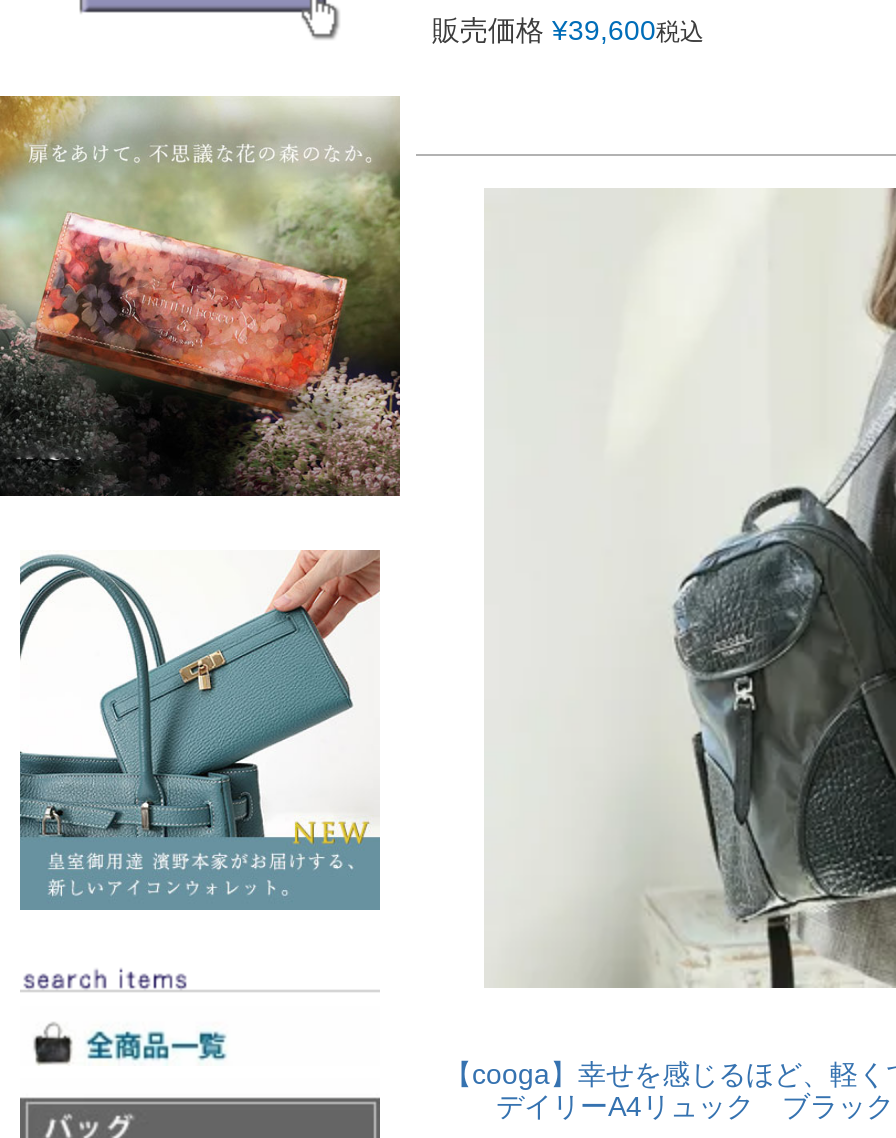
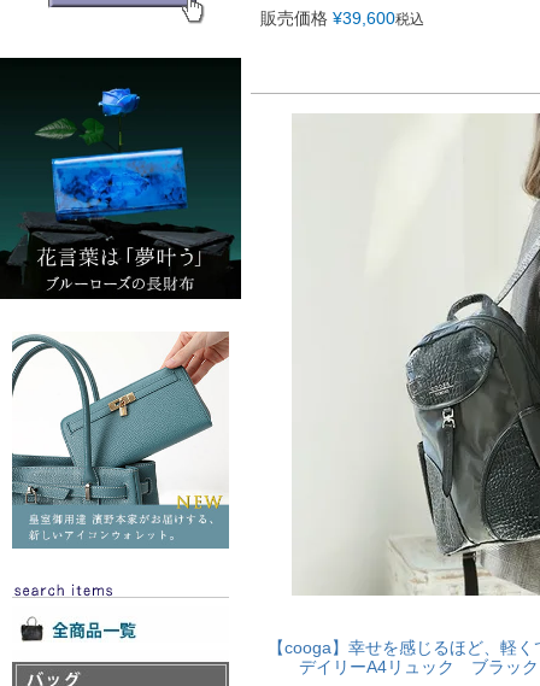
- [image]
+ [image]
